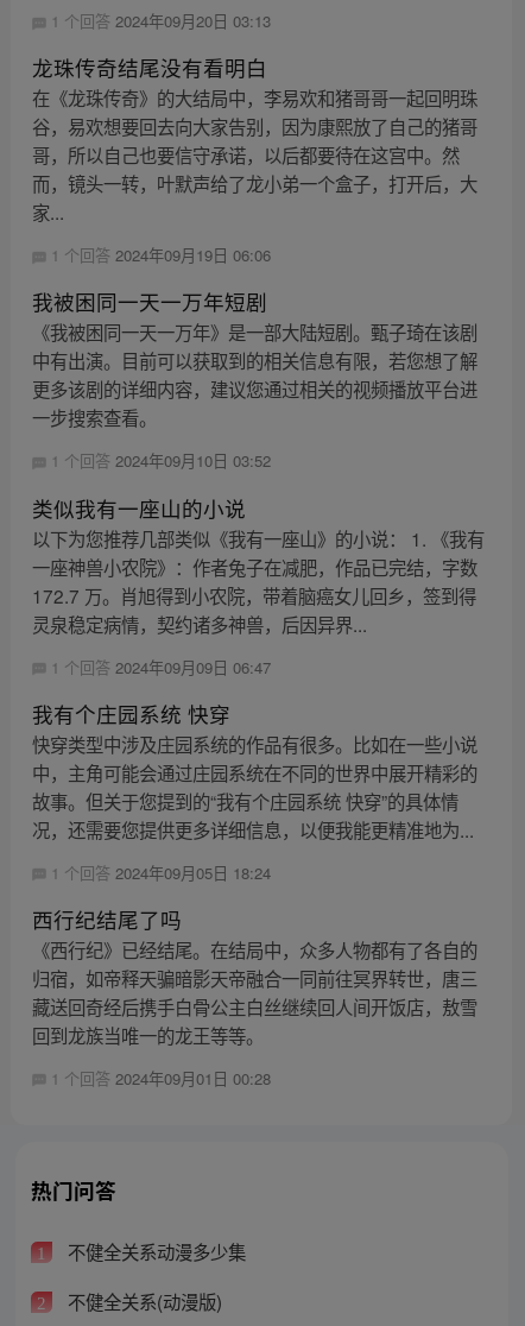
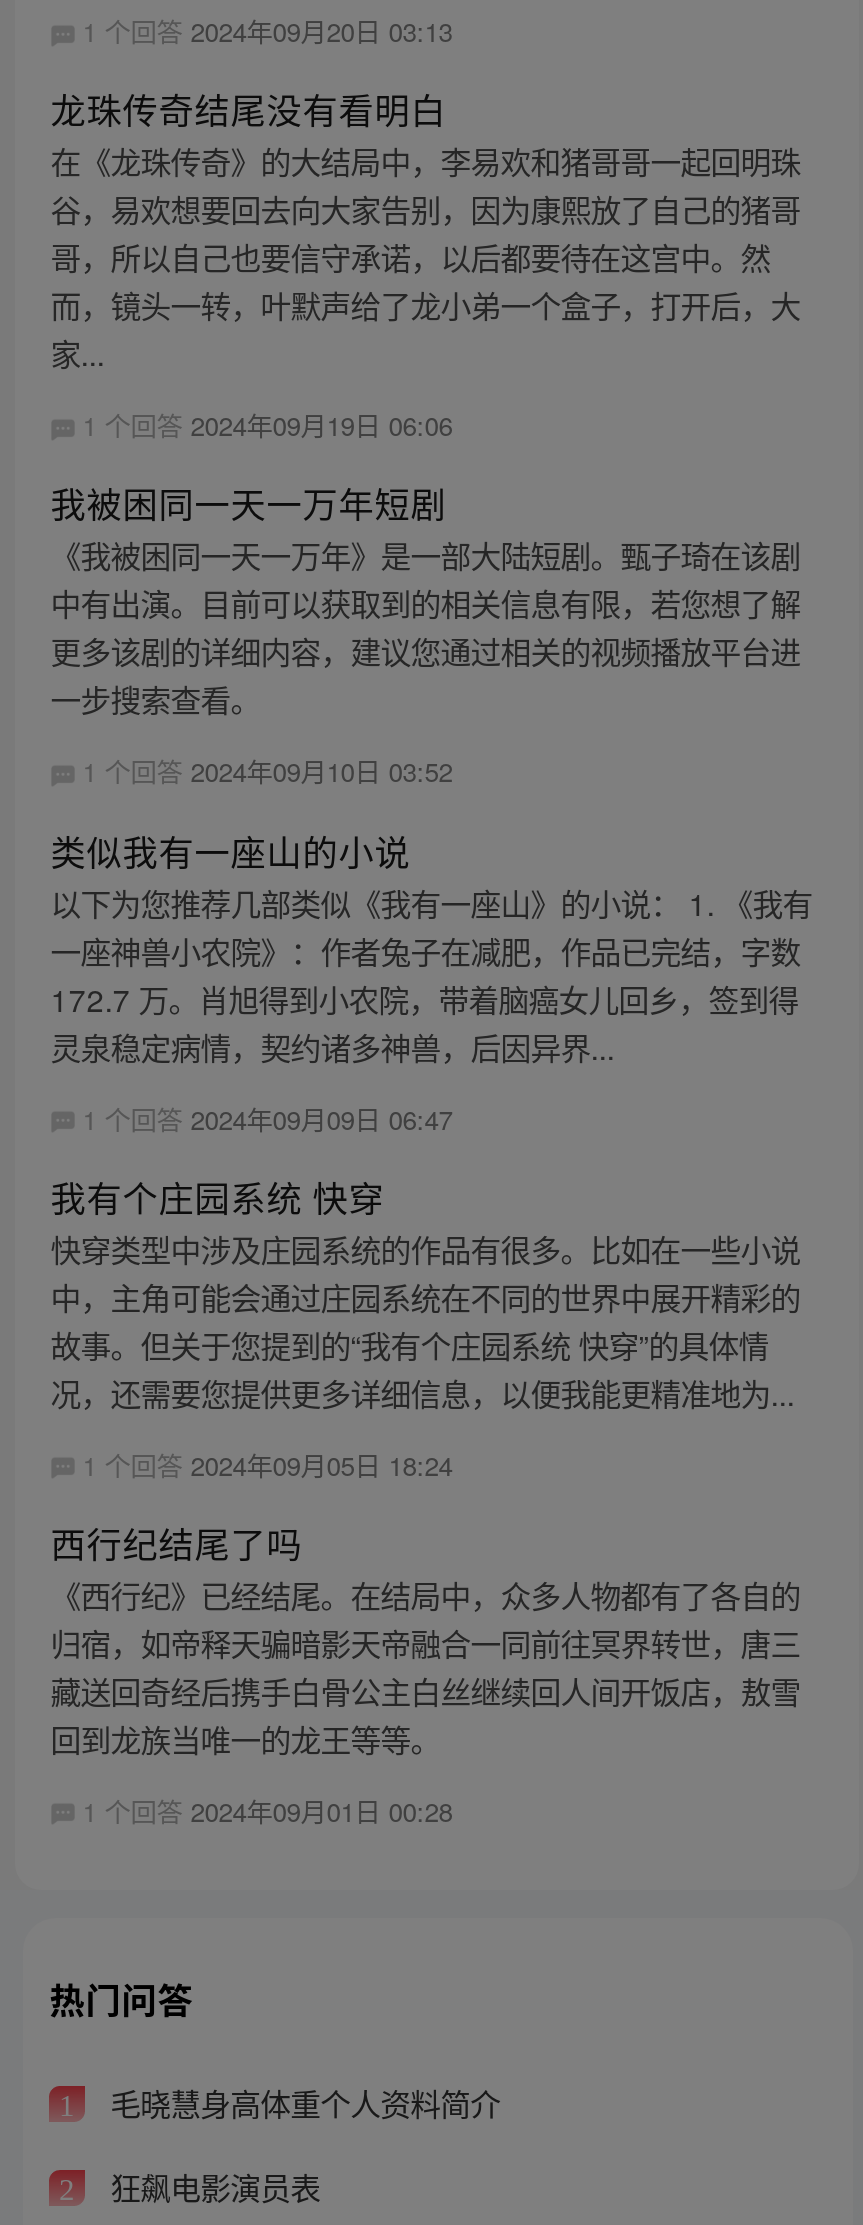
- 不健全关系动漫多少集
+ 毛晓慧身高体重个人资料简介

- 不健全关系(动漫版)
+ 狂飙电影演员表
